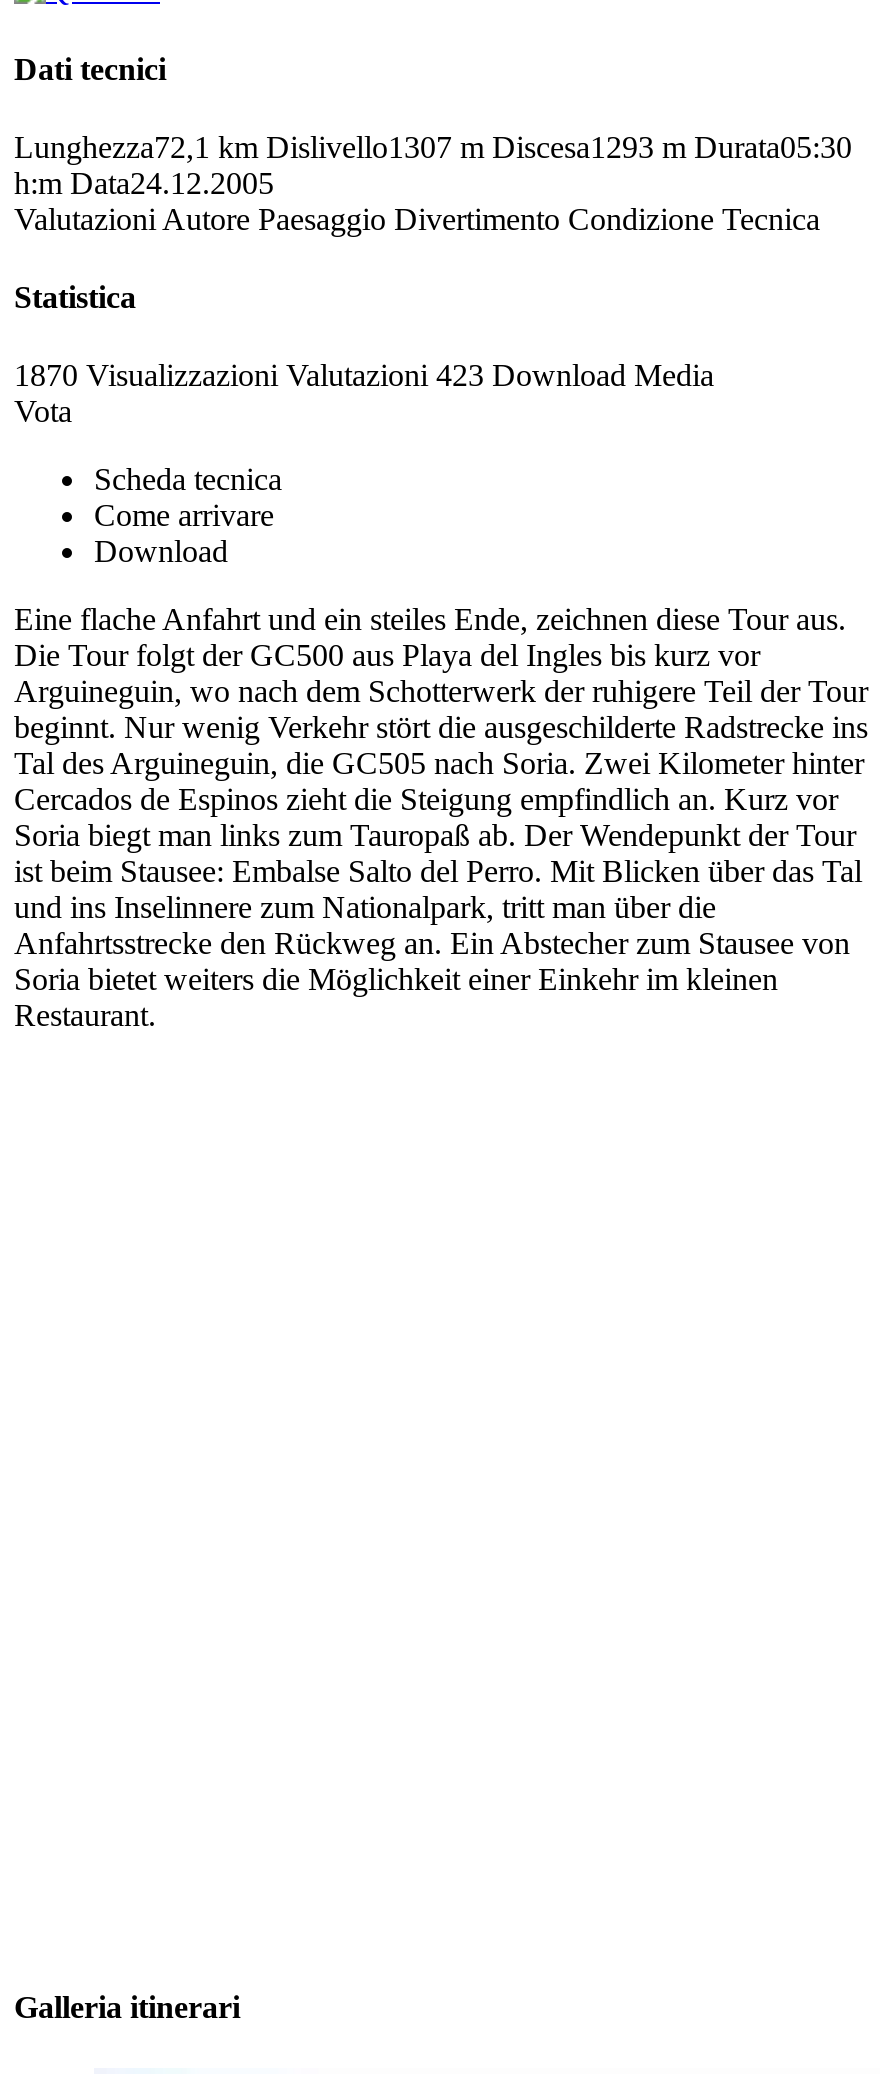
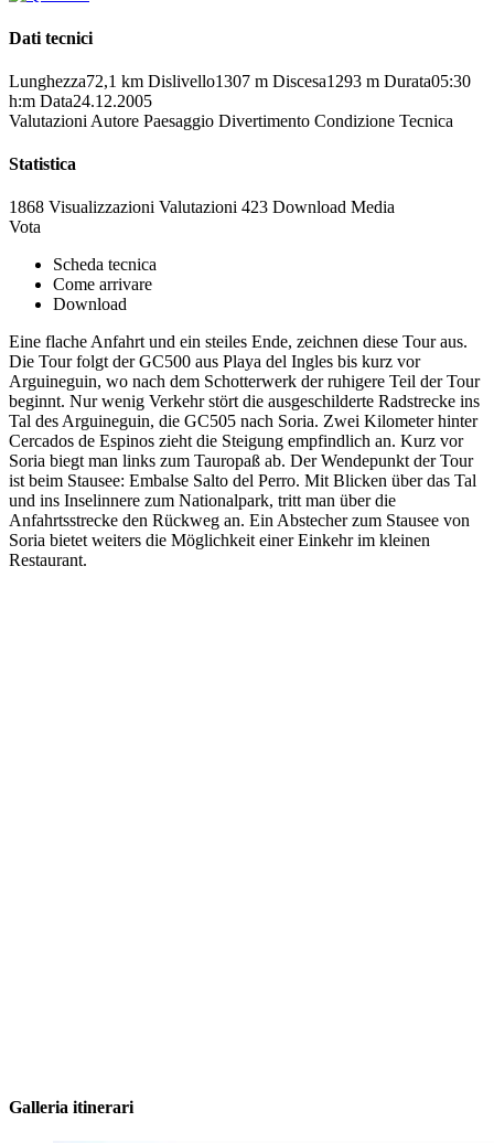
- 1870 Visualizzazioni Valutazioni 423 Download Media
+ 1868 Visualizzazioni Valutazioni 423 Download Media
